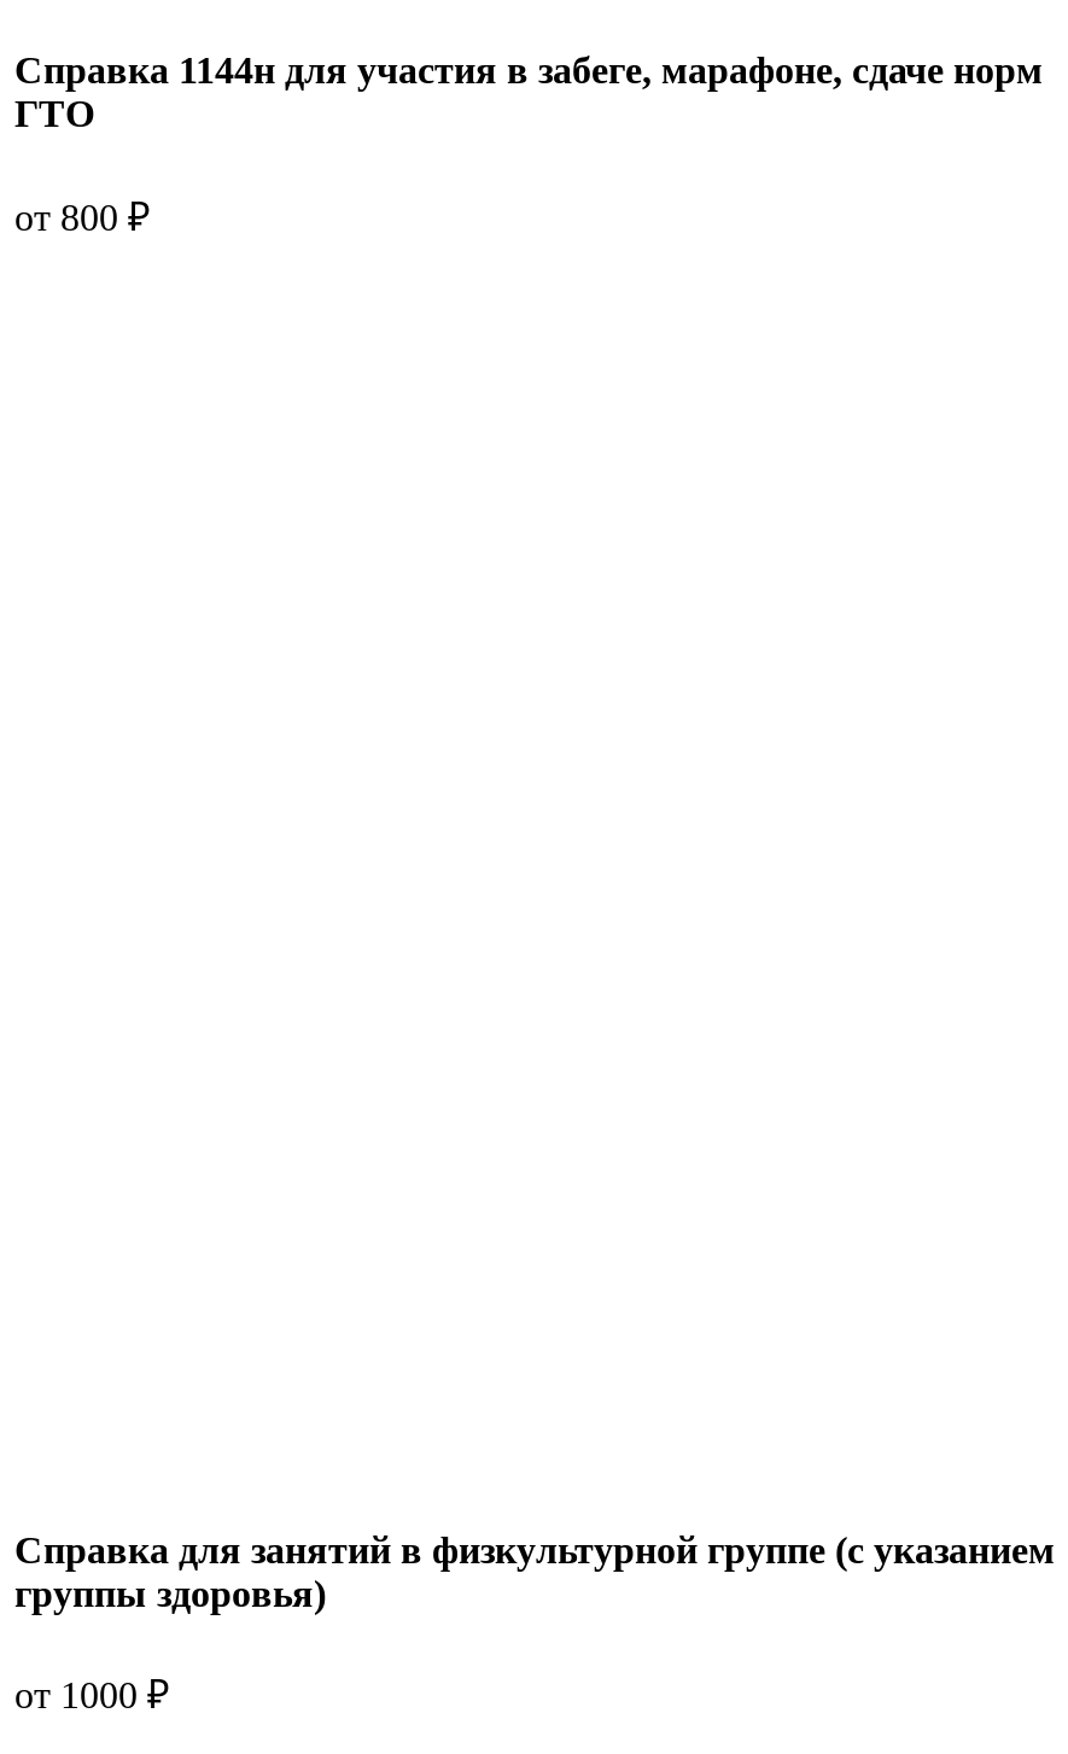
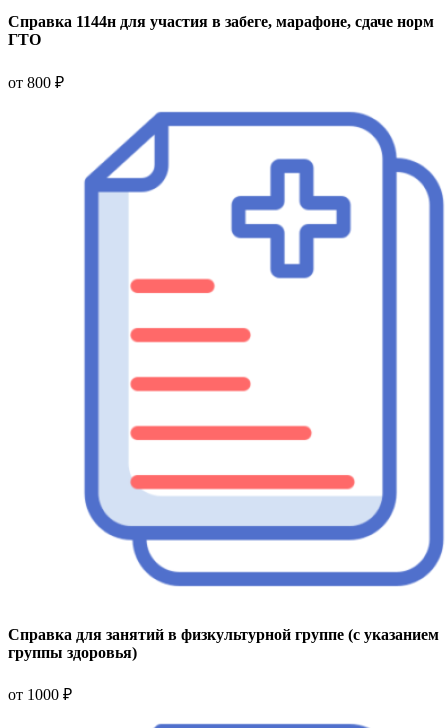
+ [image]
